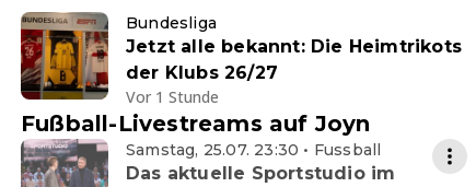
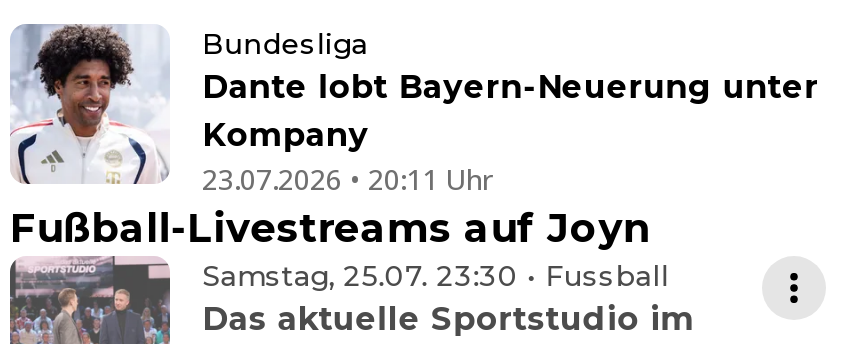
- [image]
- Jetzt alle bekannt: Die Heimtrikots
- der Klubs 26/27
- Vor 1 Stunde
+ [image]
+ Dante lobt Bayern-Neuerung unter
+ Kompany
+ 23.07.2026 • 20:11 Uhr
